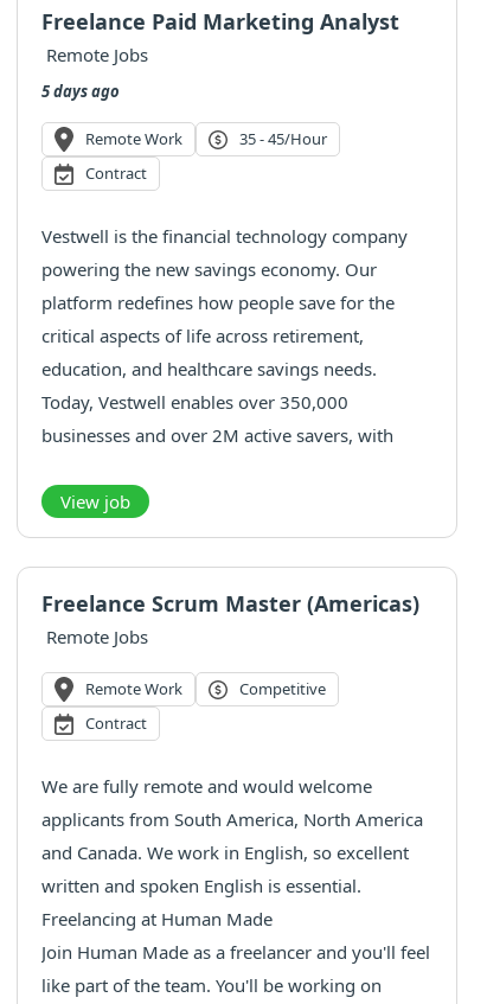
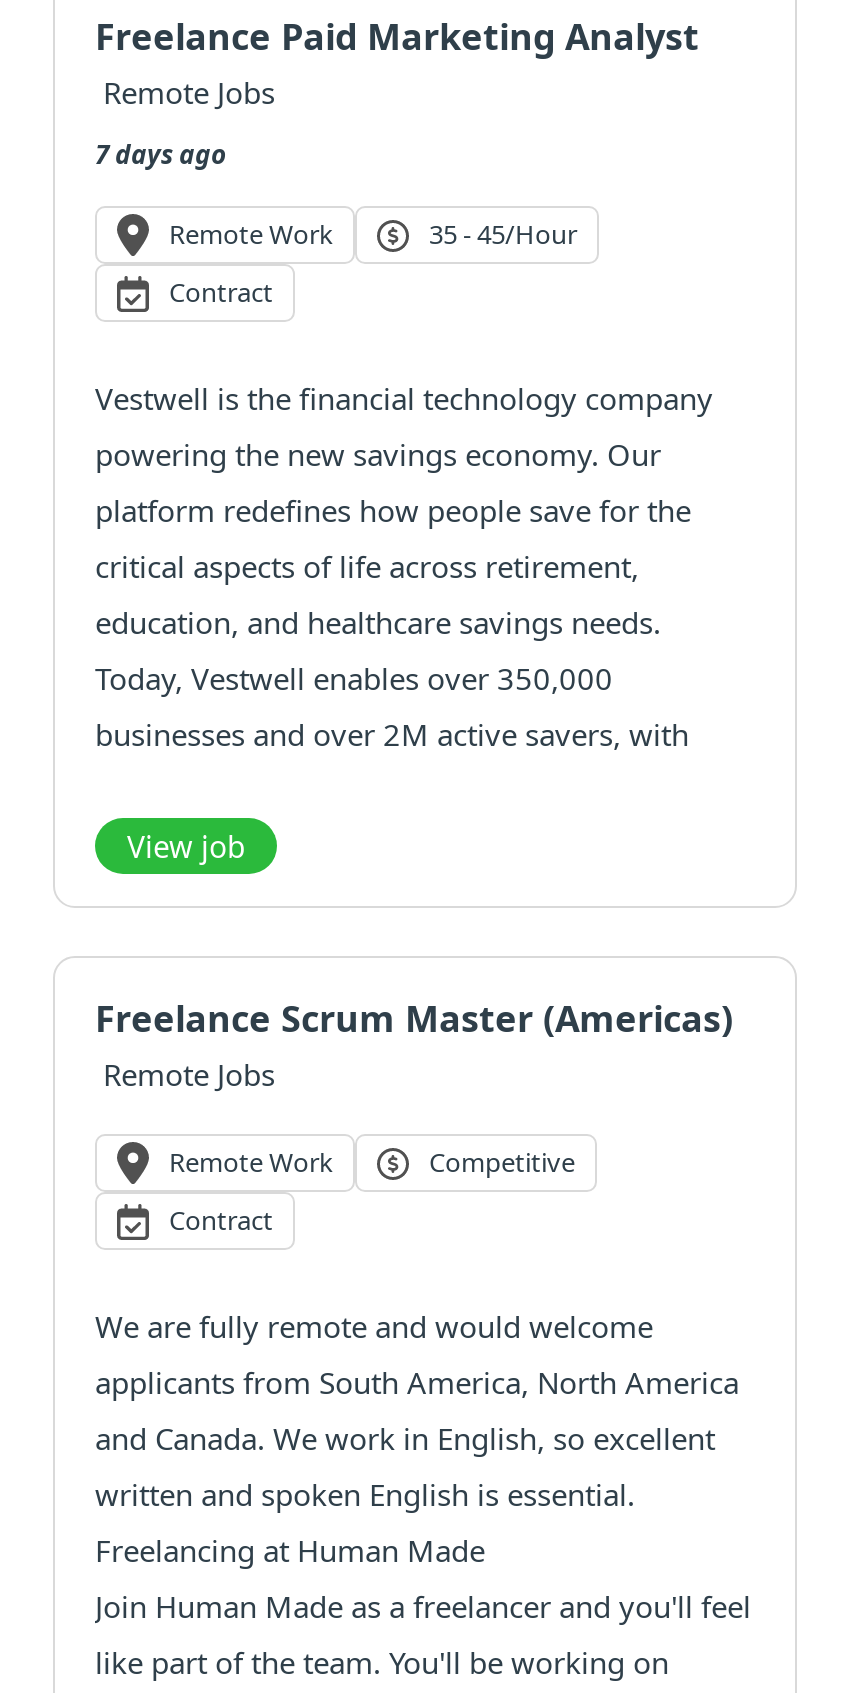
- 5 days ago
+ 7 days ago
